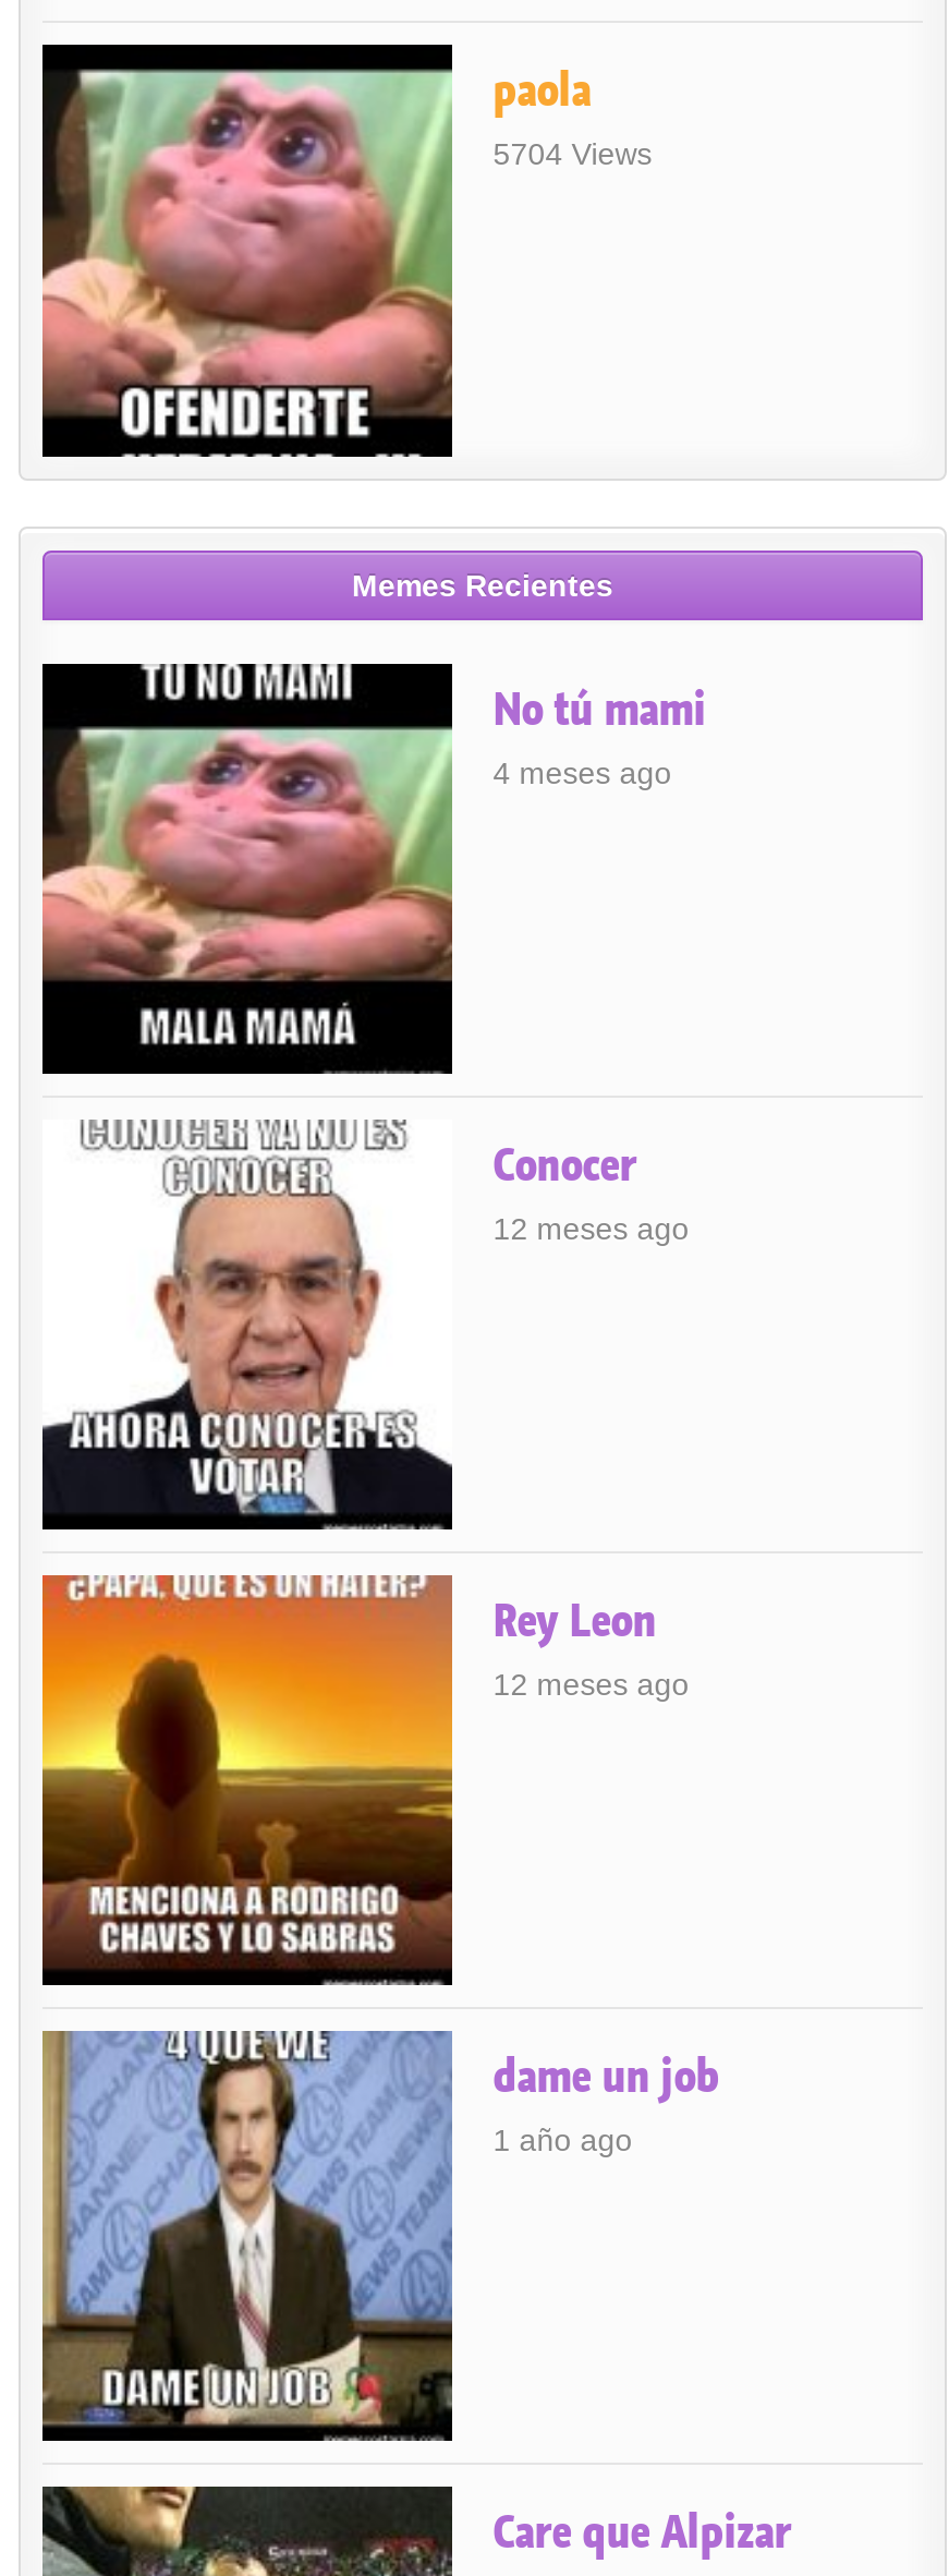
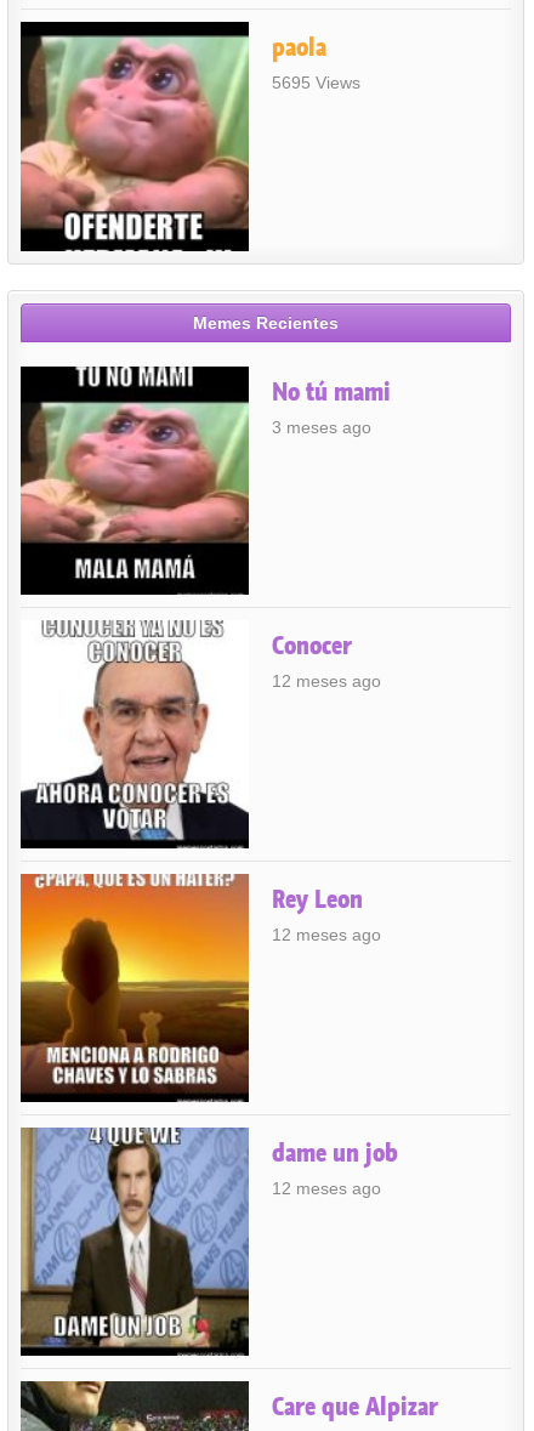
- 5704 Views
+ 5695 Views

- 4 meses ago
+ 3 meses ago

- 1 año ago
+ 12 meses ago
